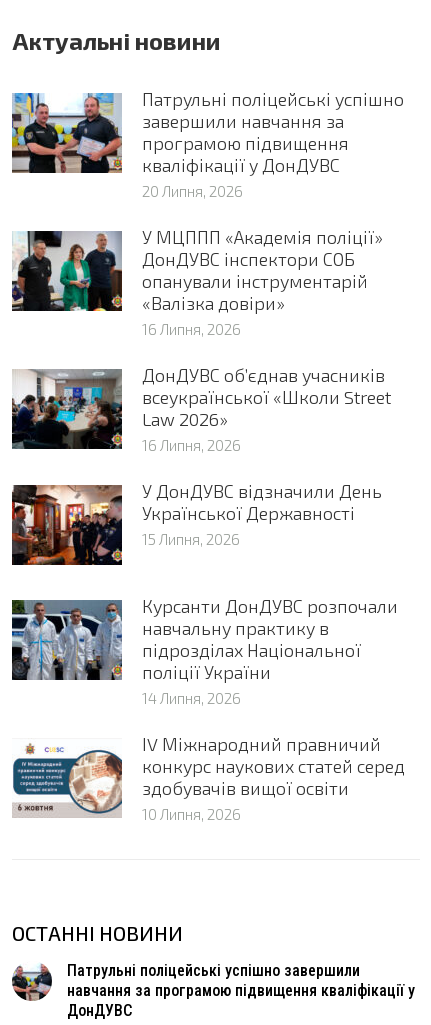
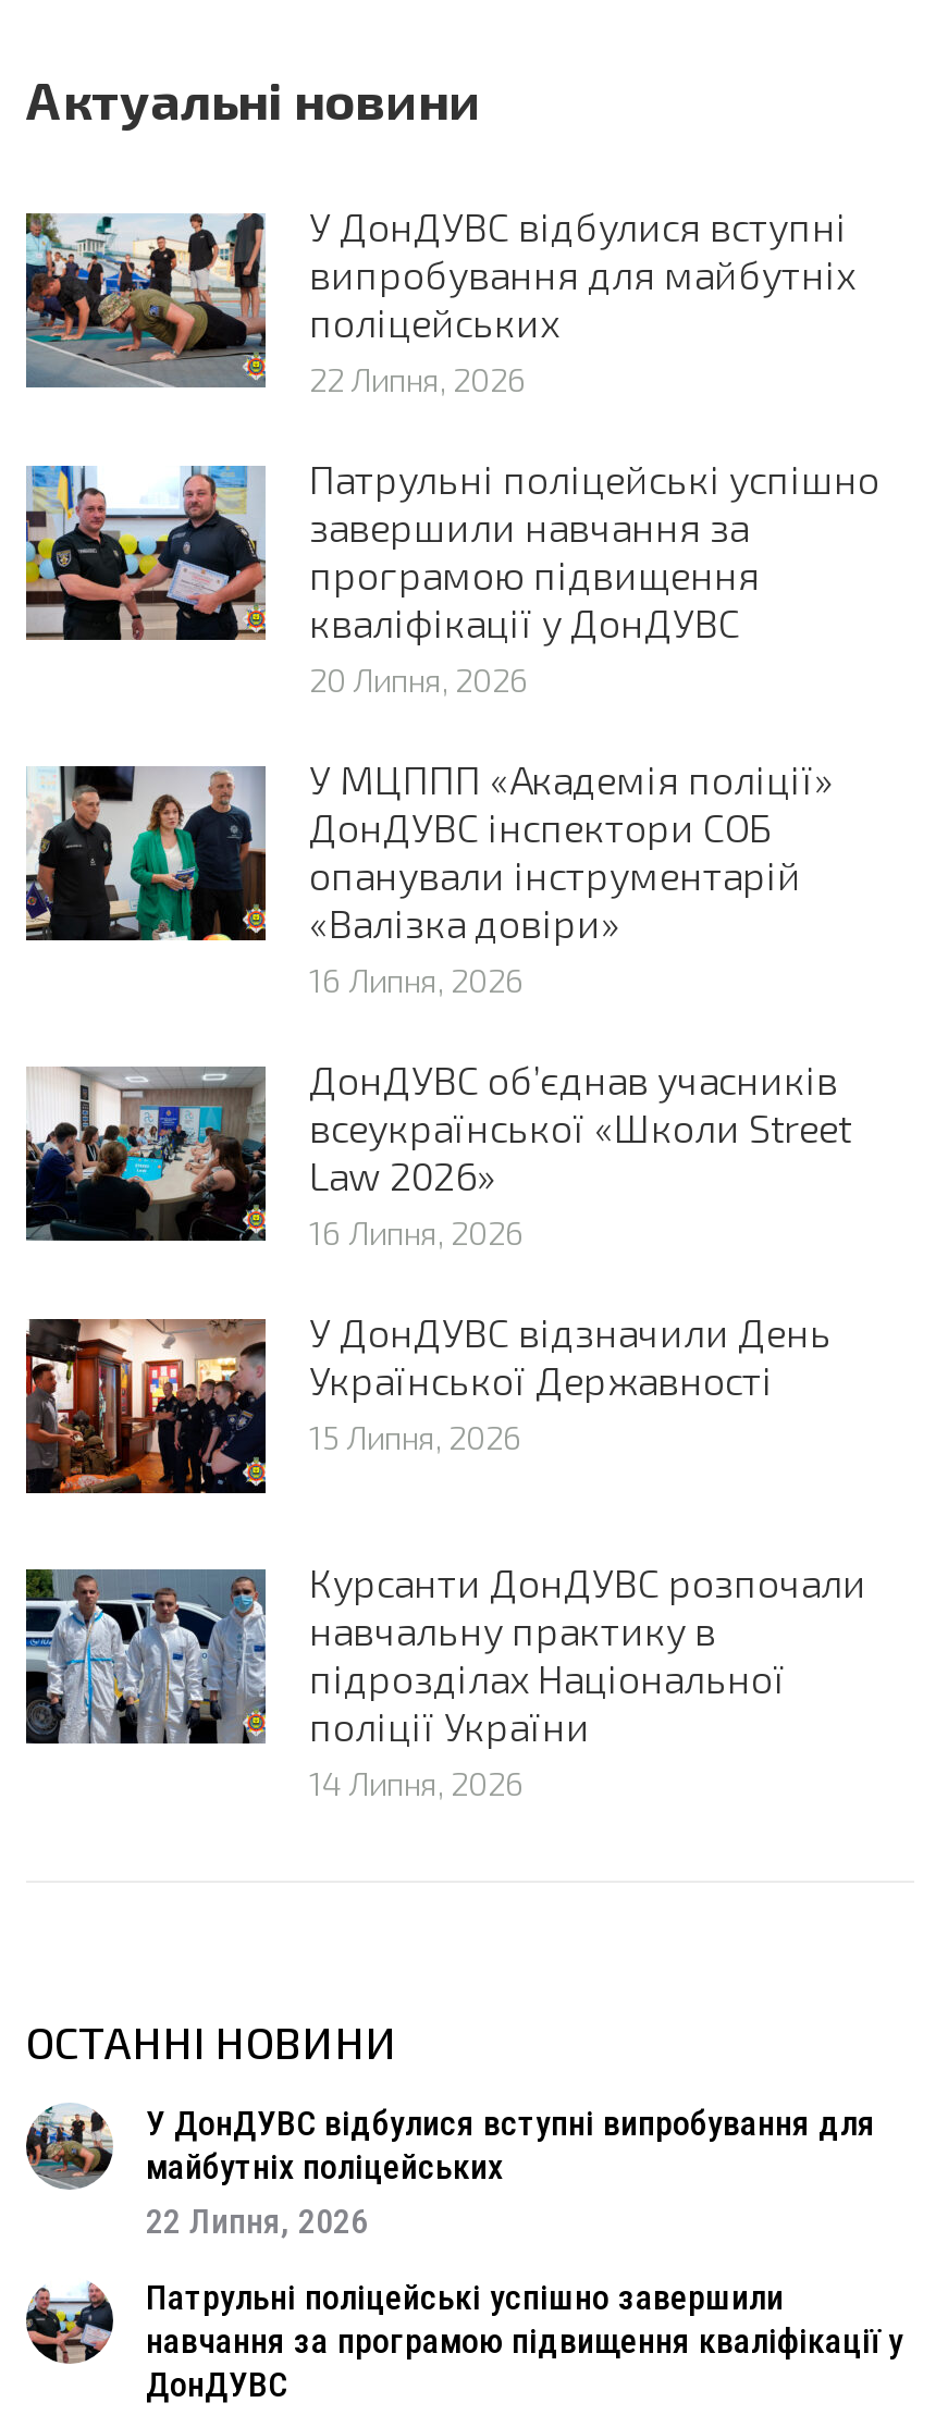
+ [image]
+ У ДонДУВС відбулися вступні
+ випробування для майбутніх
+ поліцейських
+ 22 Липня, 2026

moved down: [image] | Патрульні поліцейські успішно | завершили навчання за | ... | поліції України | 14 Липня, 2026

- [image]
- ІV Міжнародний правничий
- конкурс наукових статей серед
- здобувачів вищої освіти
- 10 Липня, 2026

+ [image]
+ У ДонДУВС відбулися вступні випробування для
+ майбутніх поліцейських
+ 22 Липня, 2026
